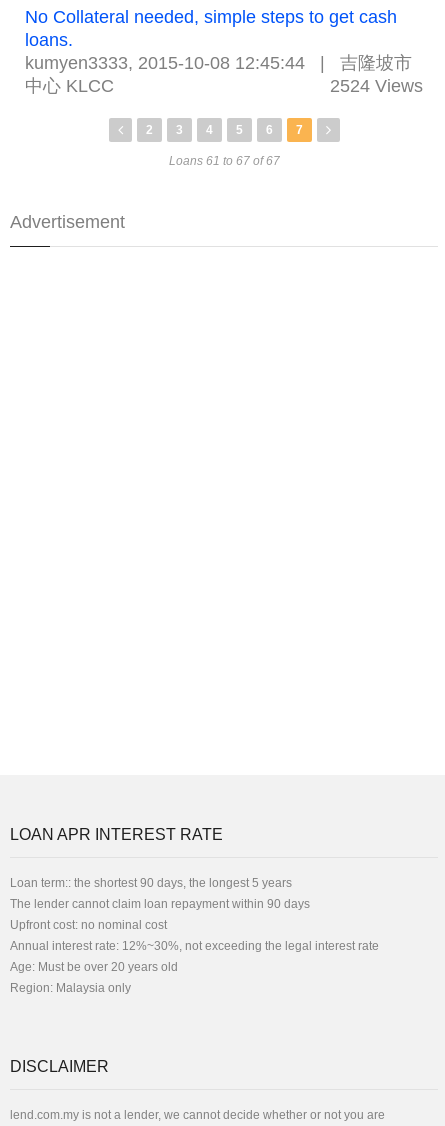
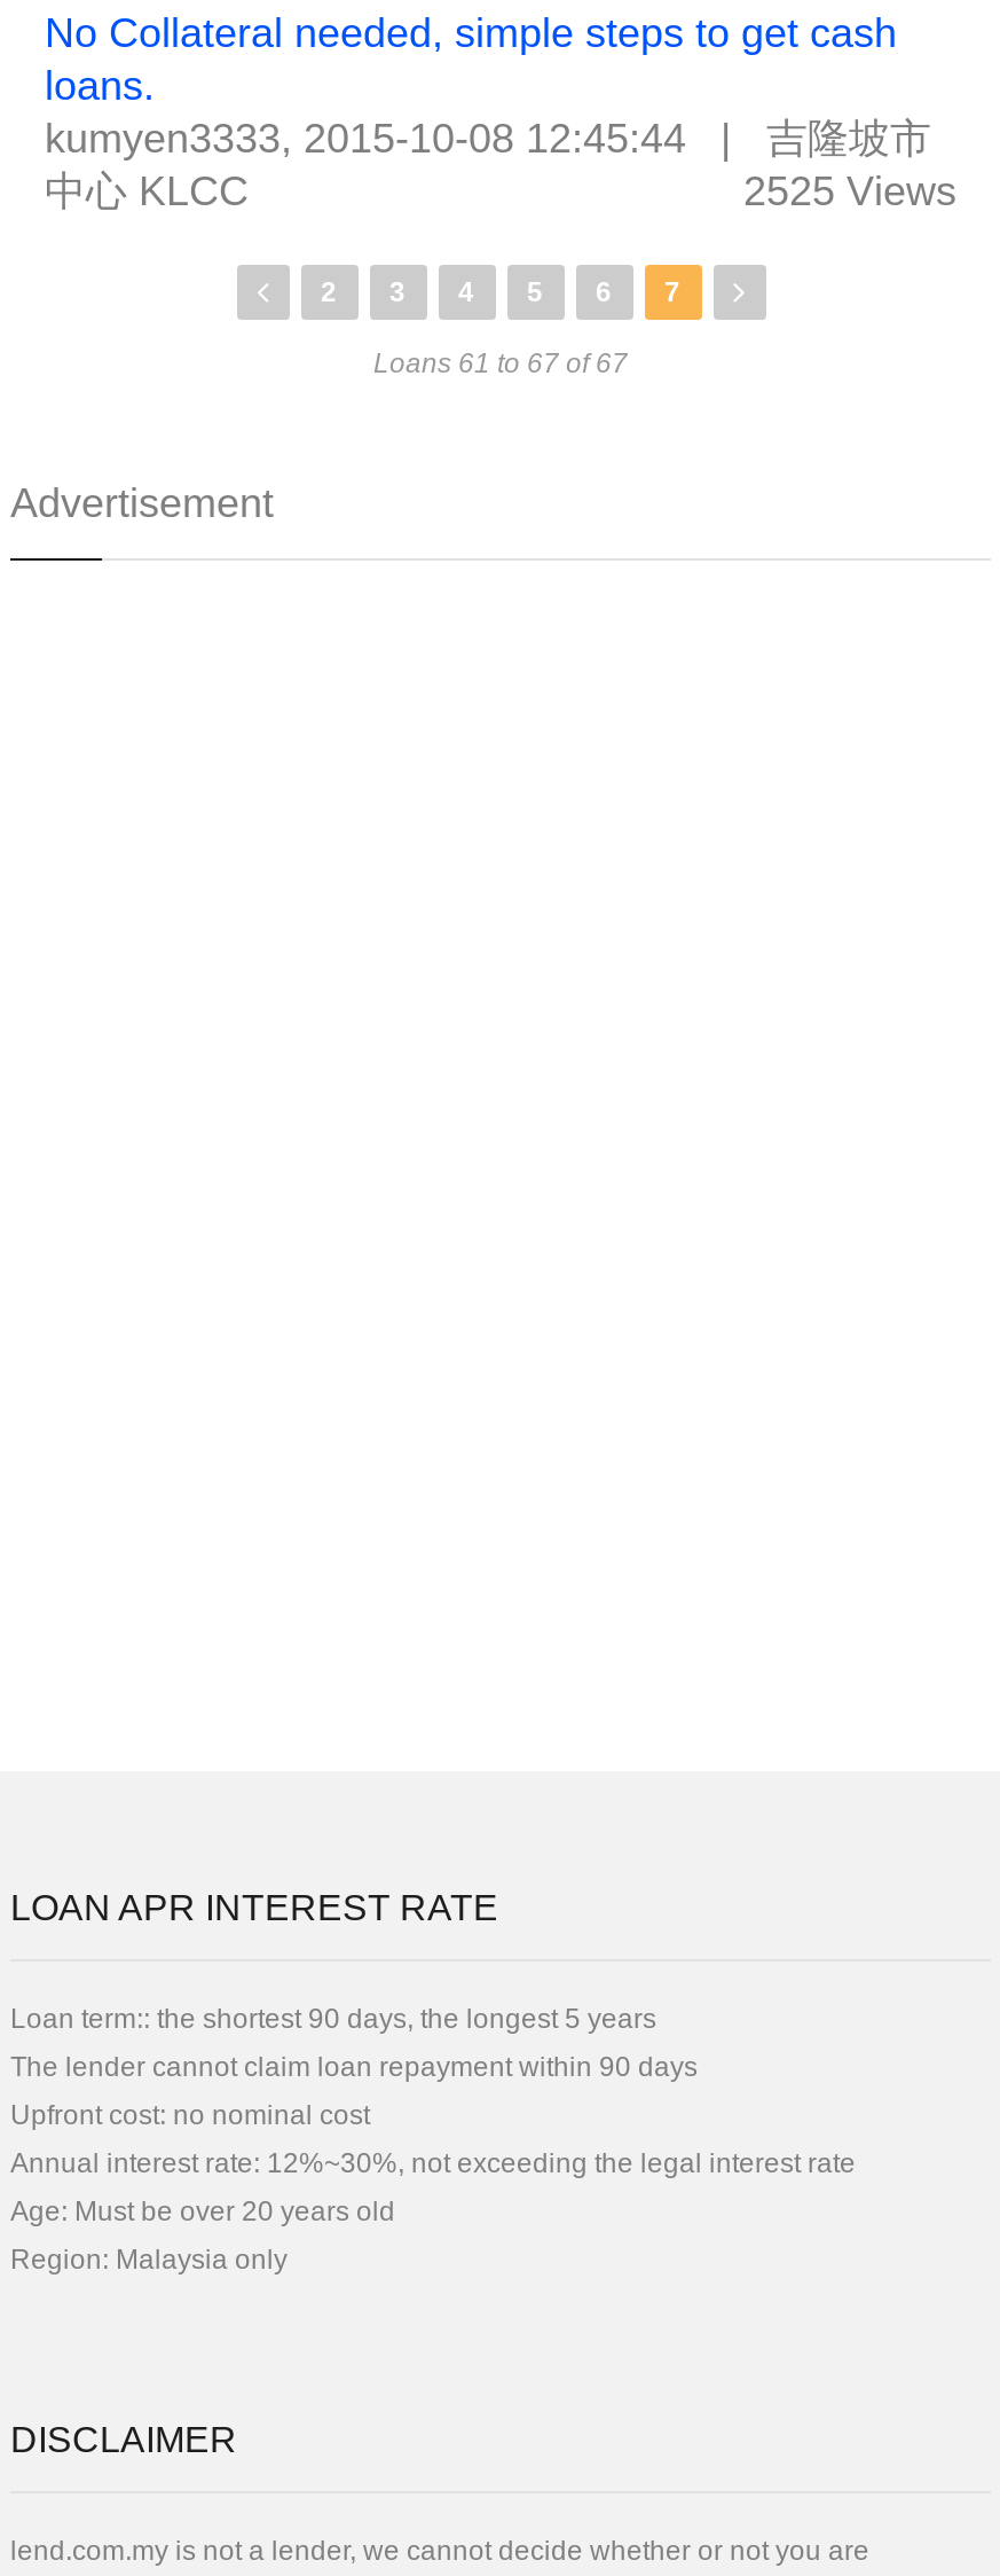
- 2524 Views
+ 2525 Views
